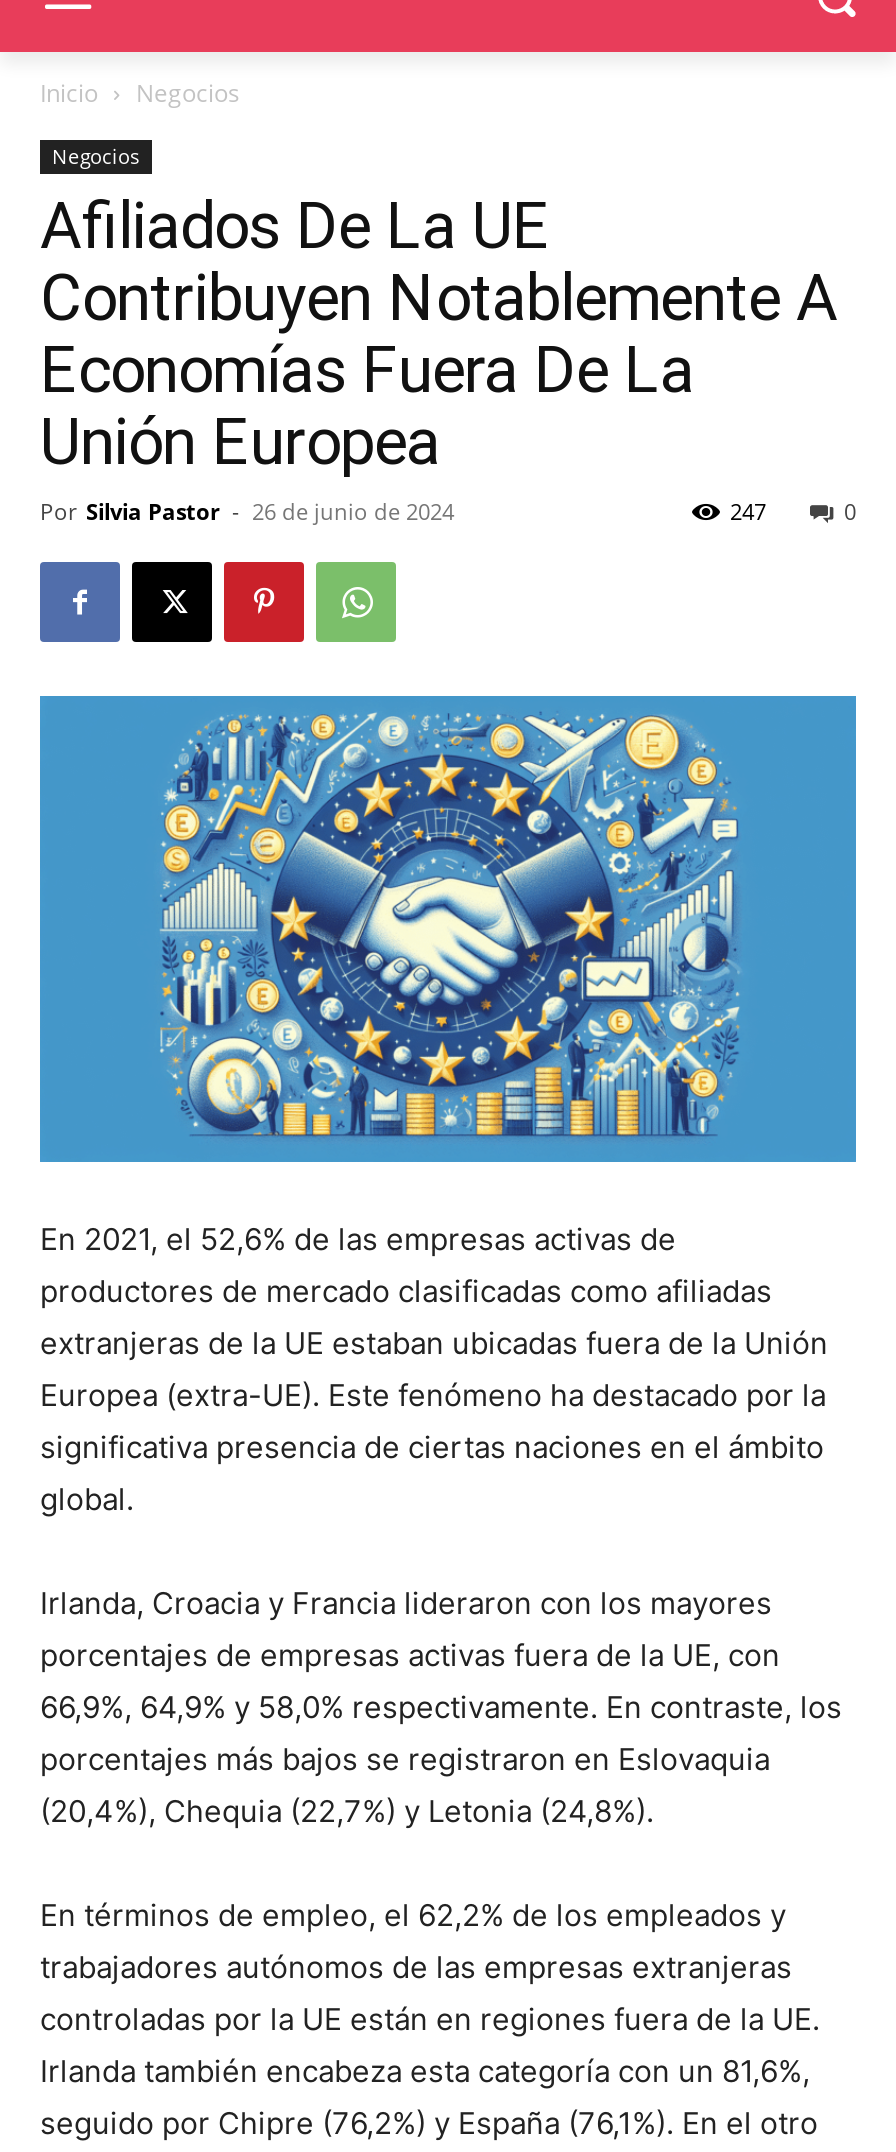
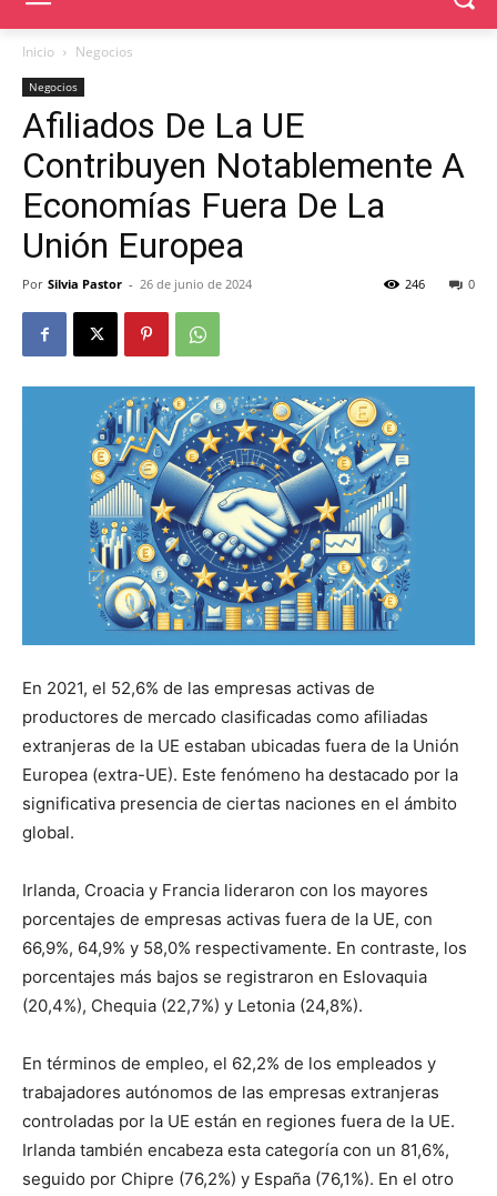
- 247
+ 246
